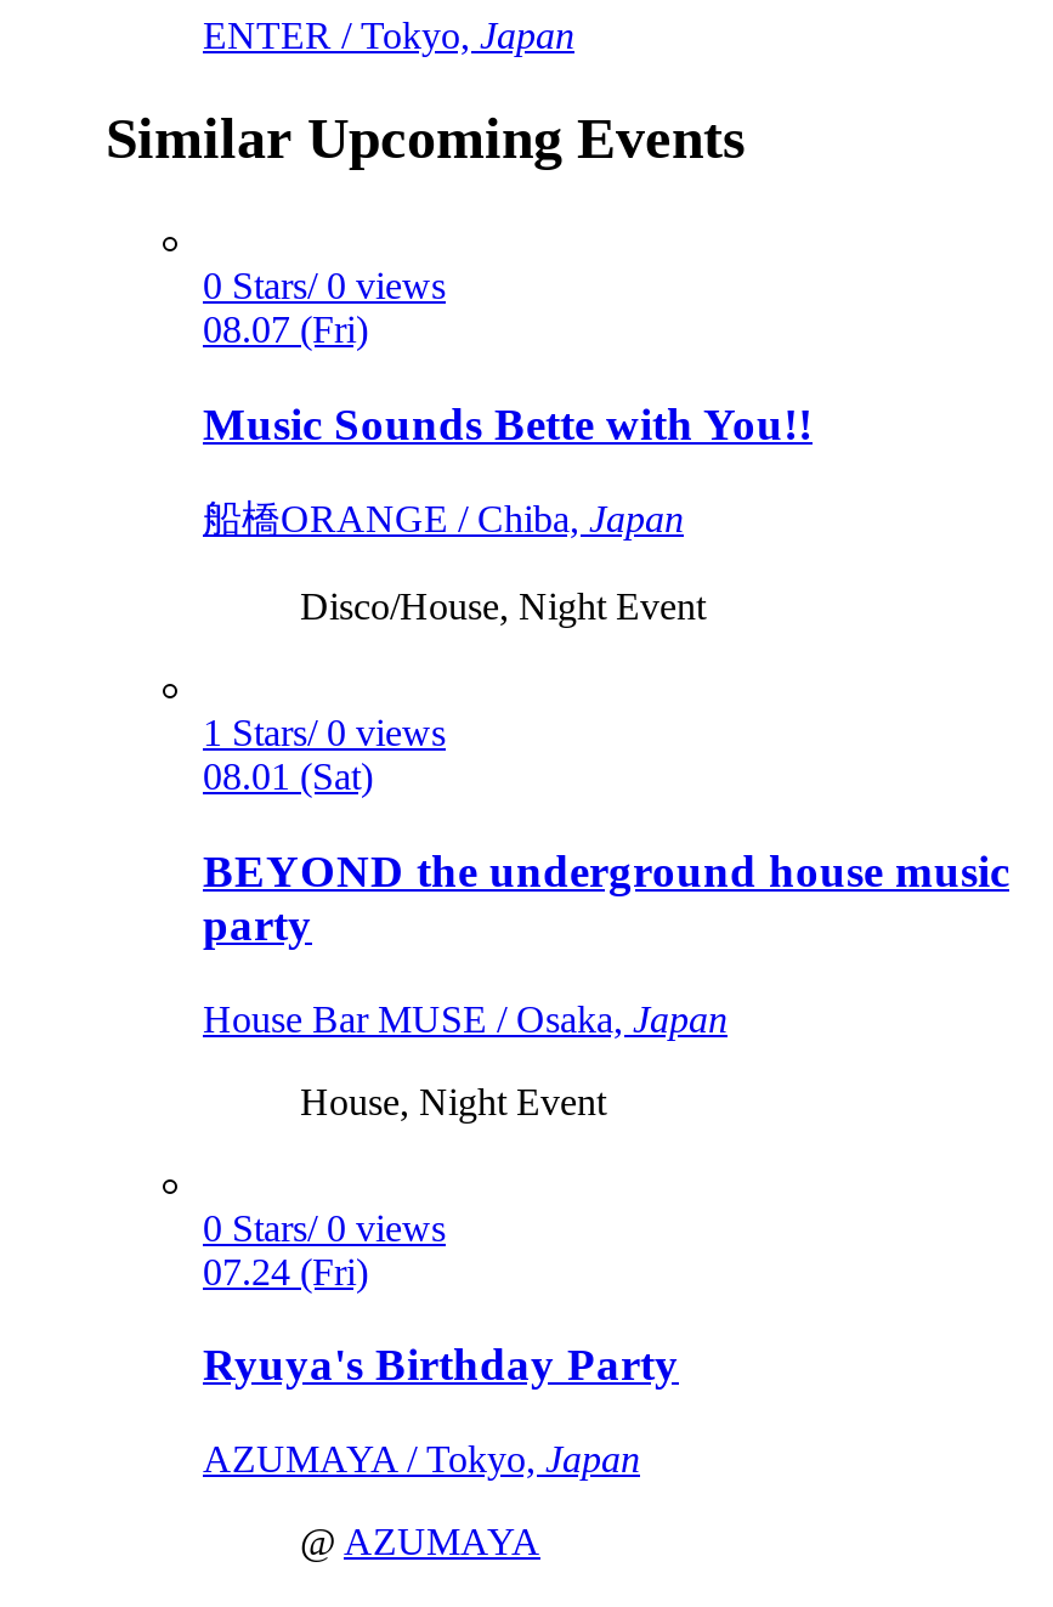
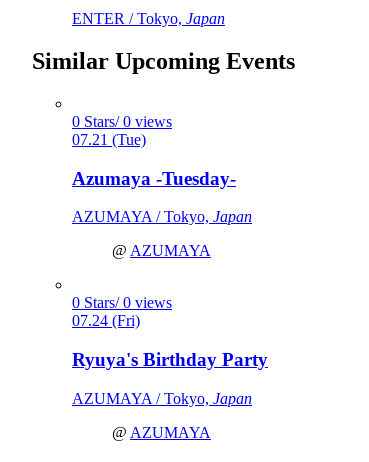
- 08.07 (Fri)
- Music Sounds Bette with You!!
- 船橋ORANGE / Chiba, Japan
- Disco/House, Night Event
- 1 Stars/ 0 views
- 08.01 (Sat)
- BEYOND the underground house music
- party
- House Bar MUSE / Osaka, Japan
- House, Night Event
+ 07.21 (Tue)
+ Azumaya -Tuesday-
+ AZUMAYA / Tokyo, Japan
+ @ AZUMAYA
